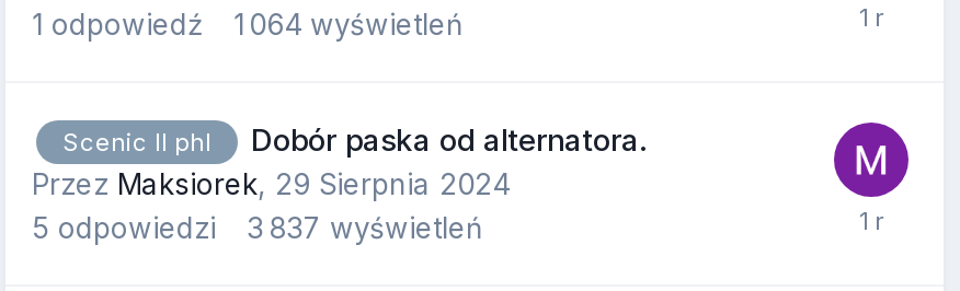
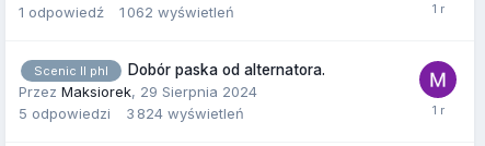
- 1 odpowiedź 1 064 wyświetleń
+ 1 odpowiedź 1 062 wyświetleń

- 5 odpowiedzi 3 837 wyświetleń
+ 5 odpowiedzi 3 824 wyświetleń
